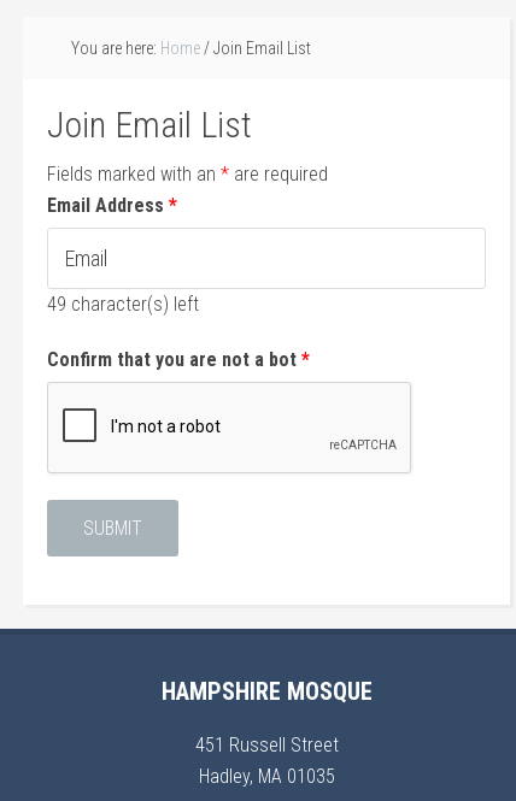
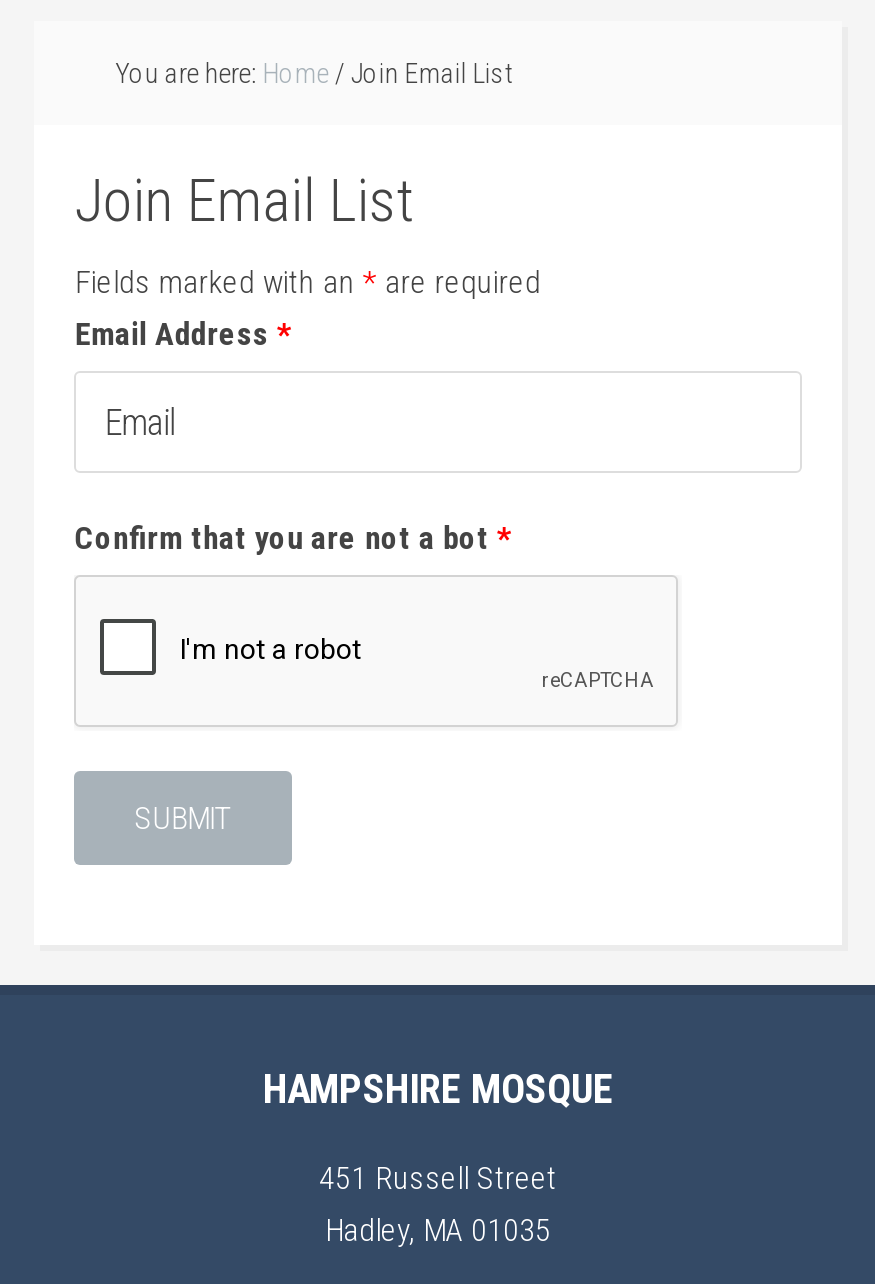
- 49 character(s) left
